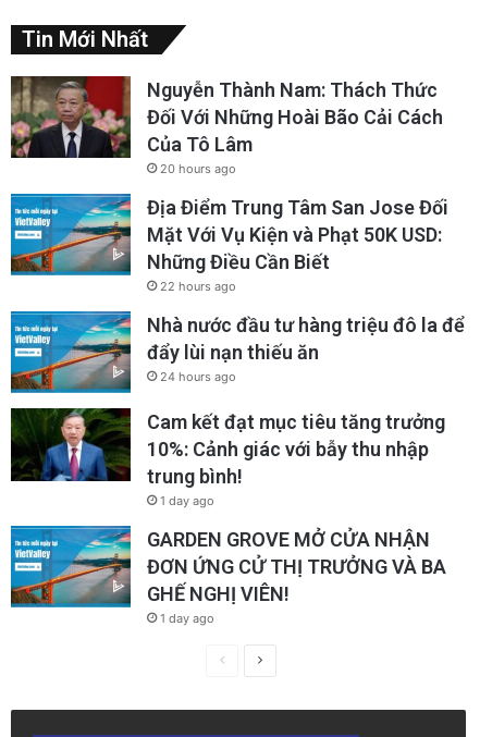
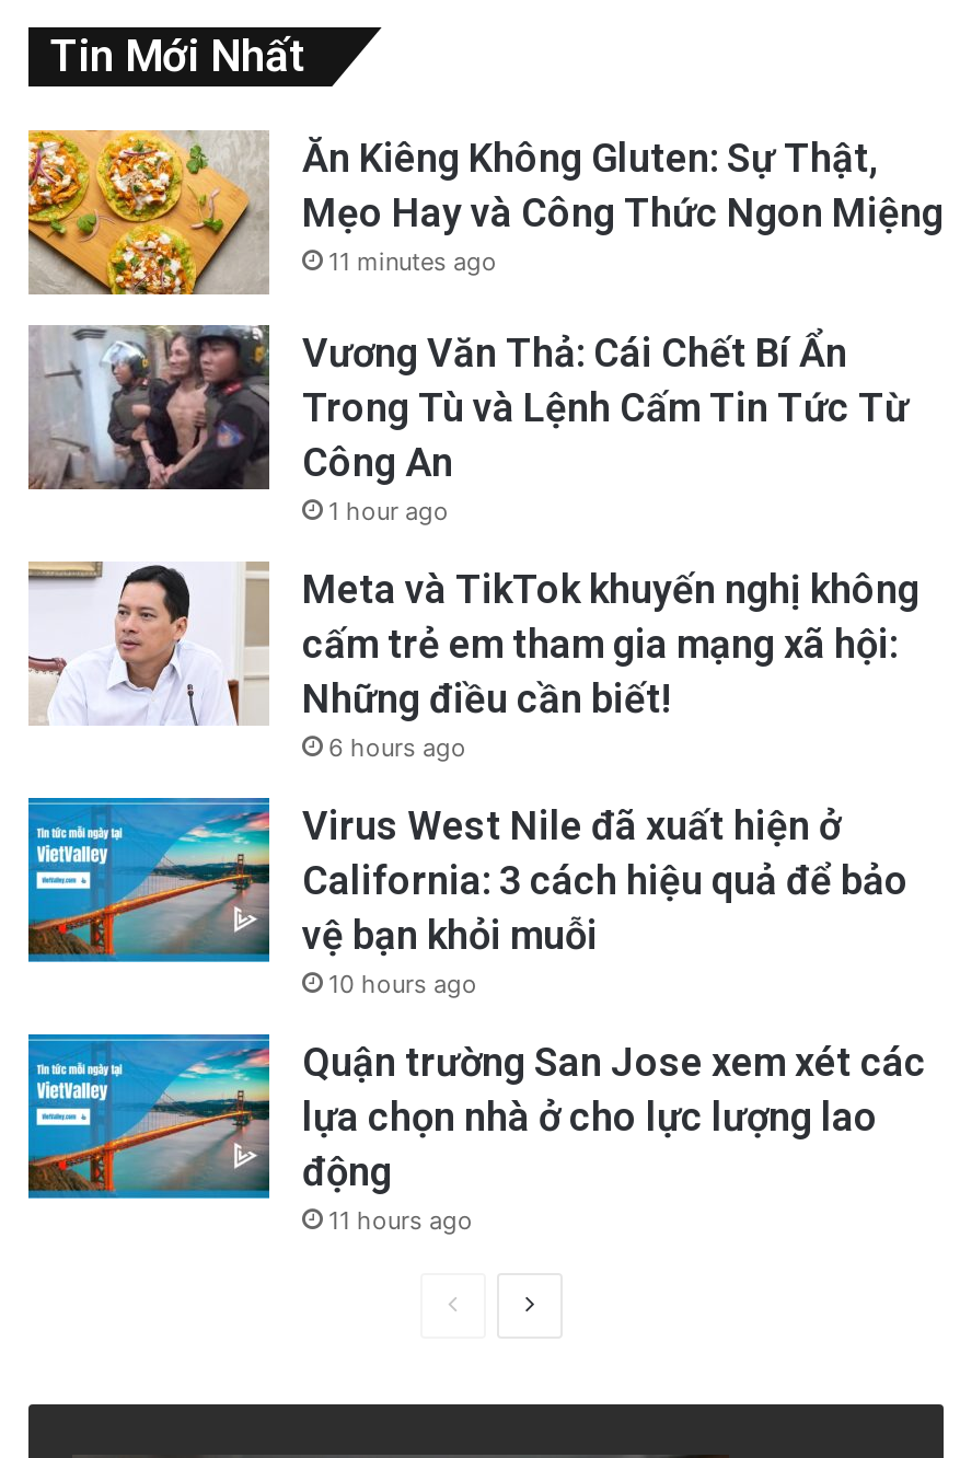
- [image]
- Nguyễn Thành Nam: Thách Thức
- Đối Với Những Hoài Bão Cải Cách
- Của Tô Lâm
- 20 hours ago
+ [image]
+ Ăn Kiêng Không Gluten: Sự Thật,
+ Mẹo Hay và Công Thức Ngon Miệng
+ 11 minutes ago

- [image]
- Địa Điểm Trung Tâm San Jose Đối
- Mặt Với Vụ Kiện và Phạt 50K USD:
- Những Điều Cần Biết
- 22 hours ago
+ [image]
+ Vương Văn Thả: Cái Chết Bí Ẩn
+ Trong Tù và Lệnh Cấm Tin Tức Từ
+ Công An
+ 1 hour ago

- [image]
- Nhà nước đầu tư hàng triệu đô la để
- đẩy lùi nạn thiếu ăn
- 24 hours ago
+ [image]
+ Meta và TikTok khuyến nghị không
+ cấm trẻ em tham gia mạng xã hội:
+ Những điều cần biết!
+ 6 hours ago

- [image]
- Cam kết đạt mục tiêu tăng trưởng
- 10%: Cảnh giác với bẫy thu nhập
- trung bình!
- 1 day ago
+ [image]
+ Virus West Nile đã xuất hiện ở
+ California: 3 cách hiệu quả để bảo
+ vệ bạn khỏi muỗi
+ 10 hours ago

- GARDEN GROVE MỞ CỬA NHẬN
- ĐƠN ỨNG CỬ THỊ TRƯỞNG VÀ BA
- GHẾ NGHỊ VIÊN!
- 1 day ago
+ Quận trường San Jose xem xét các
+ lựa chọn nhà ở cho lực lượng lao
+ động
+ 11 hours ago
